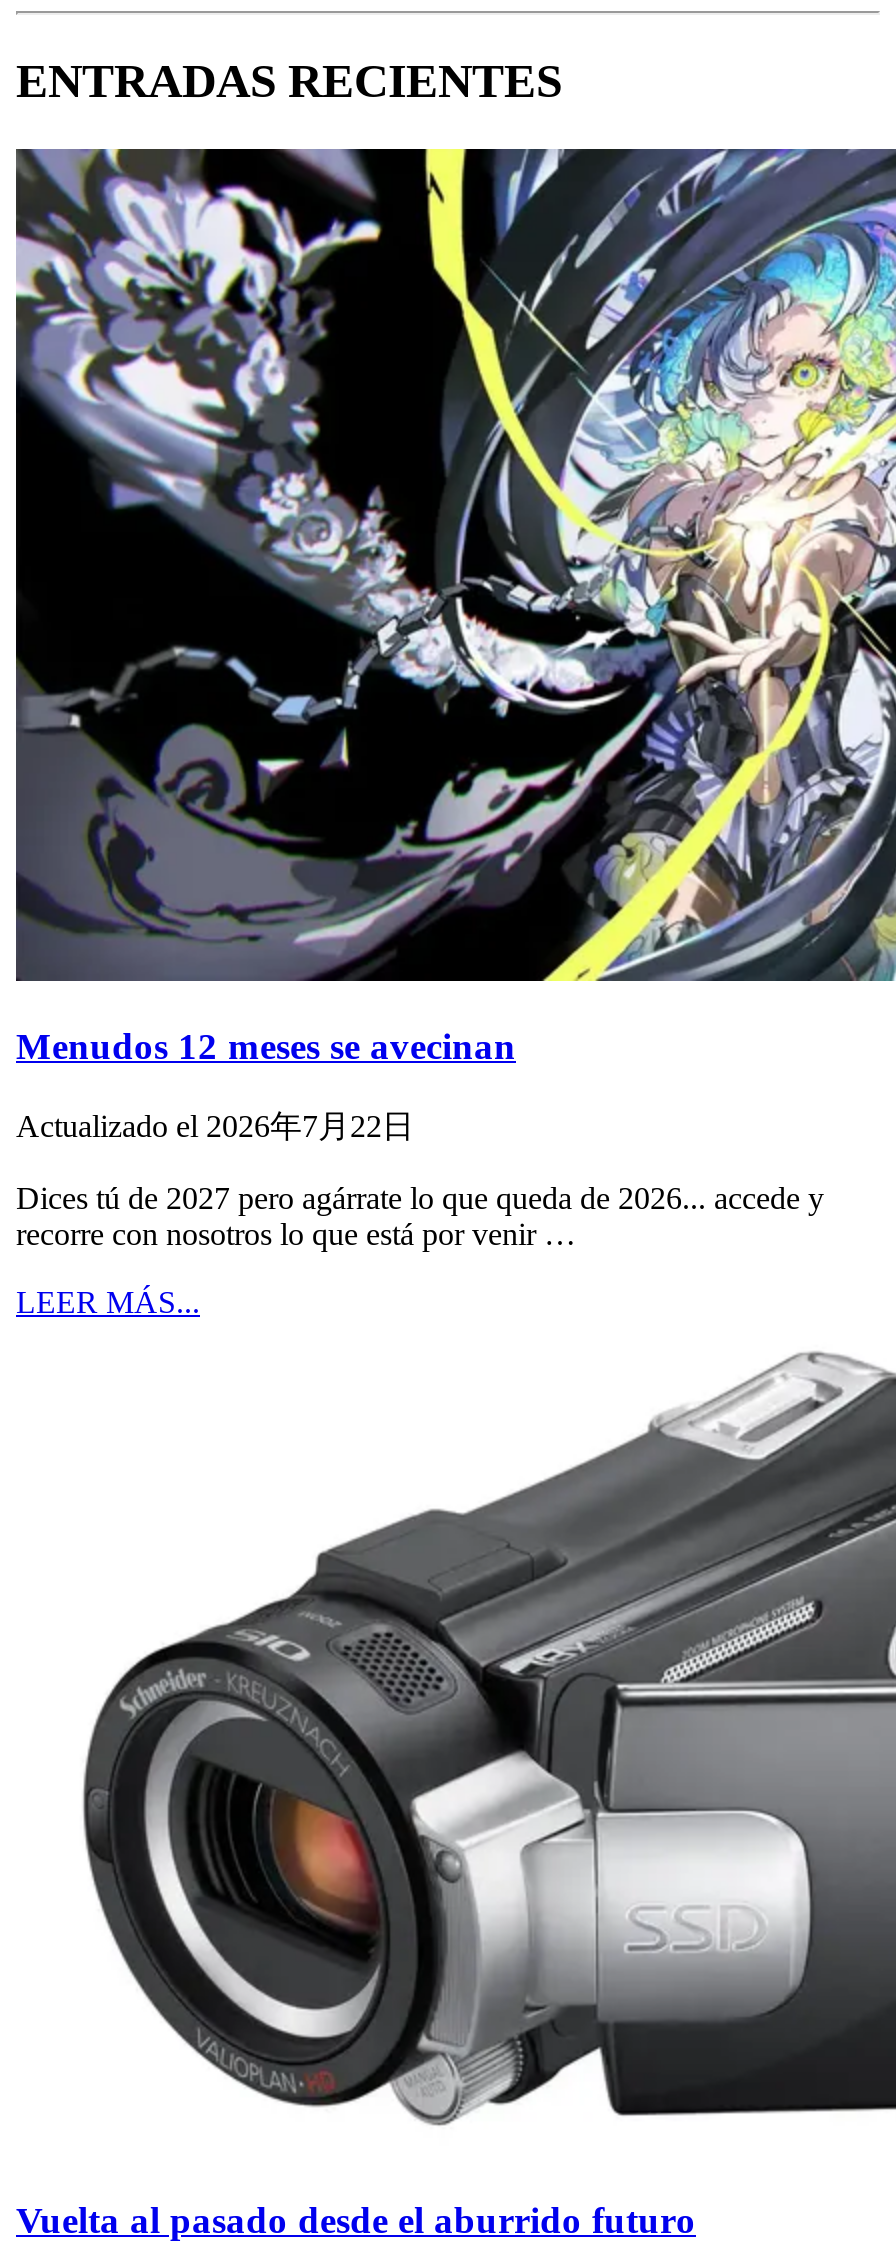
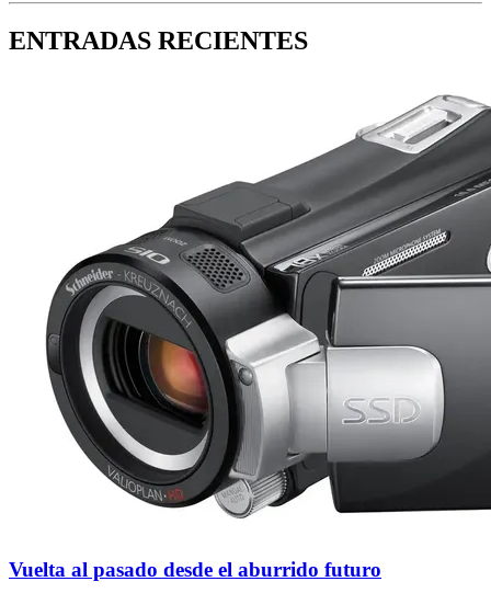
- [image]
- Menudos 12 meses se avecinan
- Actualizado el 2026年7月22日
- Dices tú de 2027 pero agárrate lo que queda de 2026... accede y
- recorre con nosotros lo que está por venir …
- LEER MÁS...
